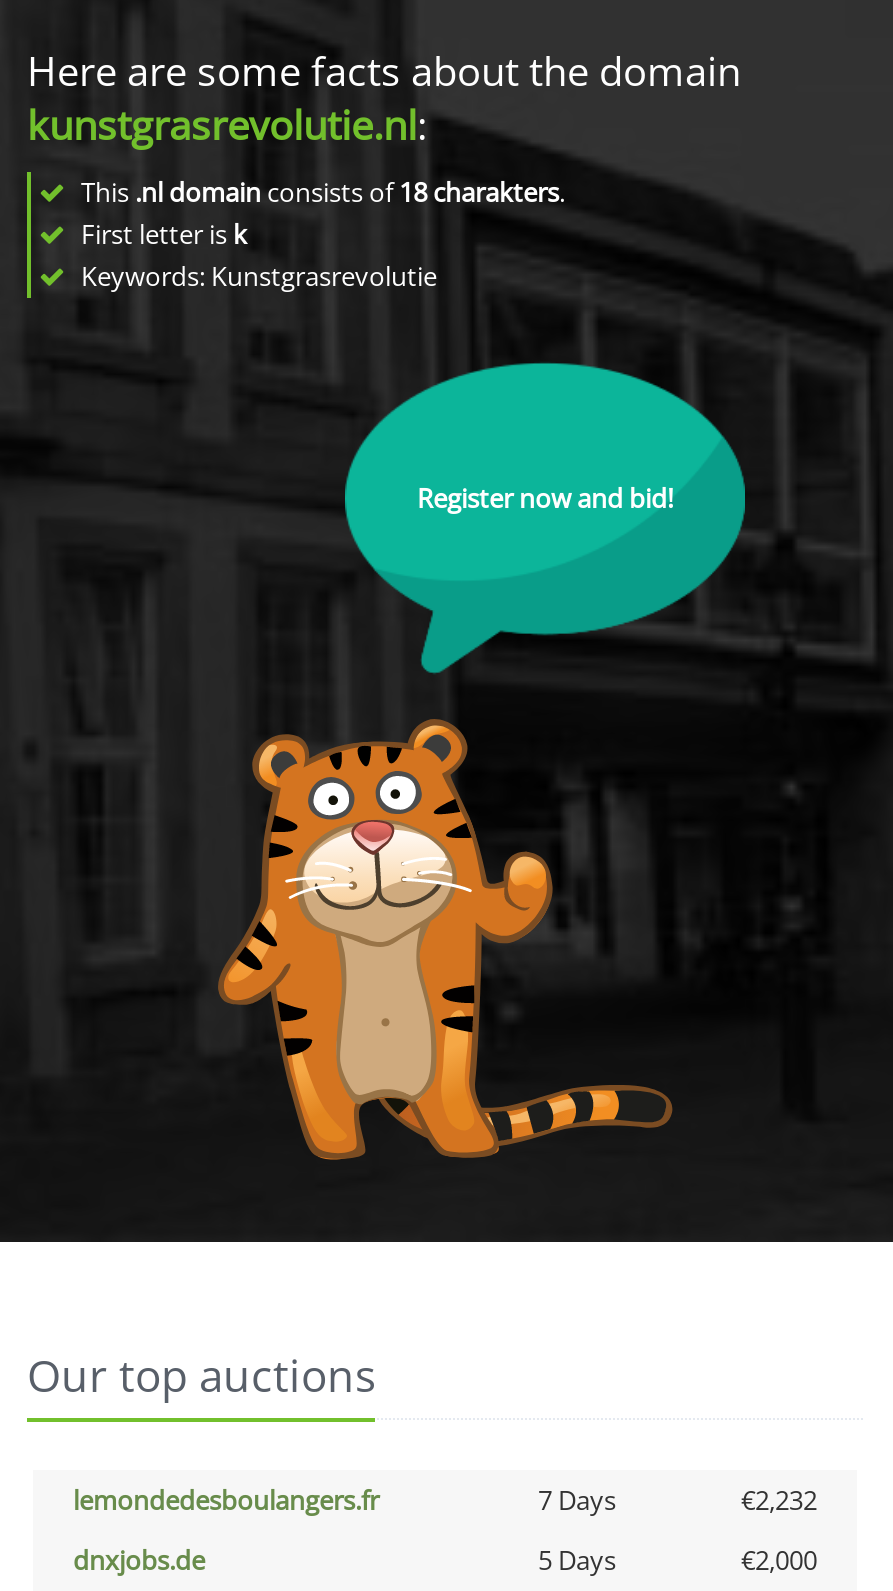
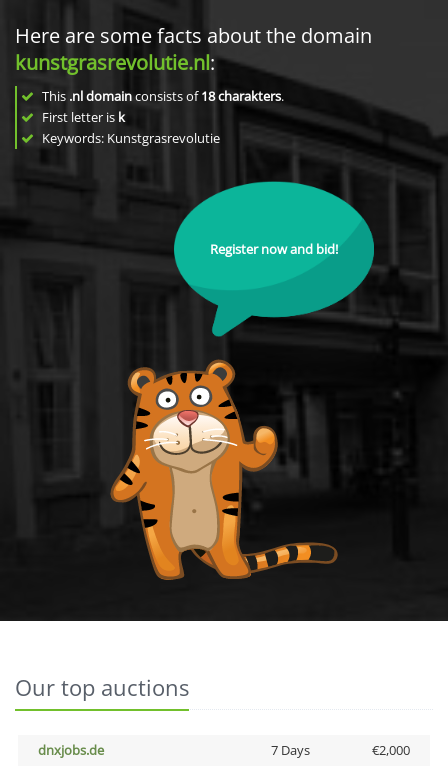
- lemondedesboulangers.fr
- 7 Days
- €2,232

- 5 Days
+ 7 Days
